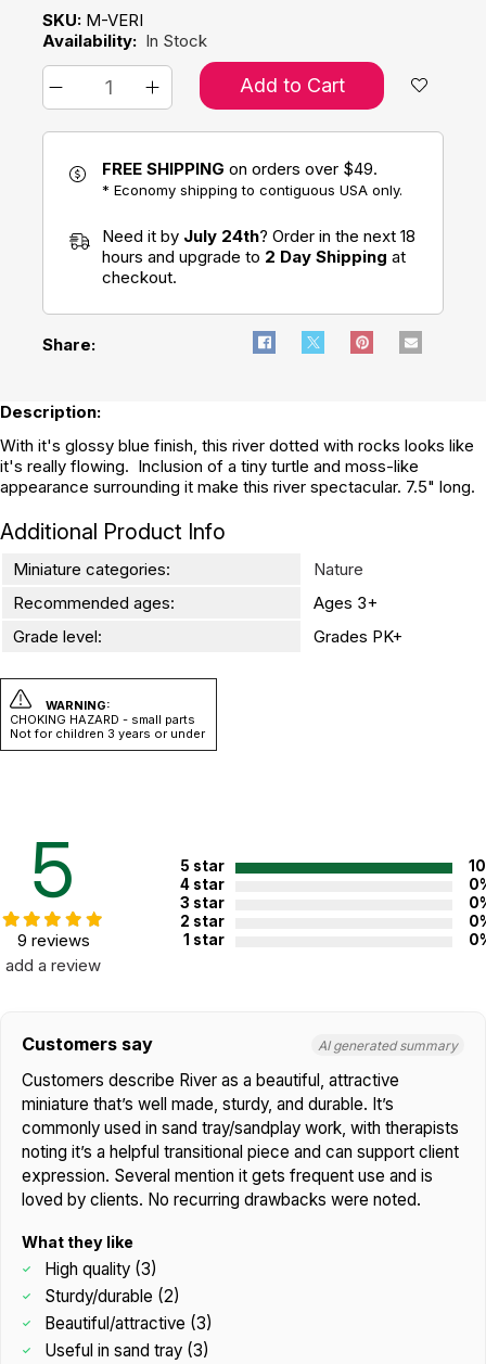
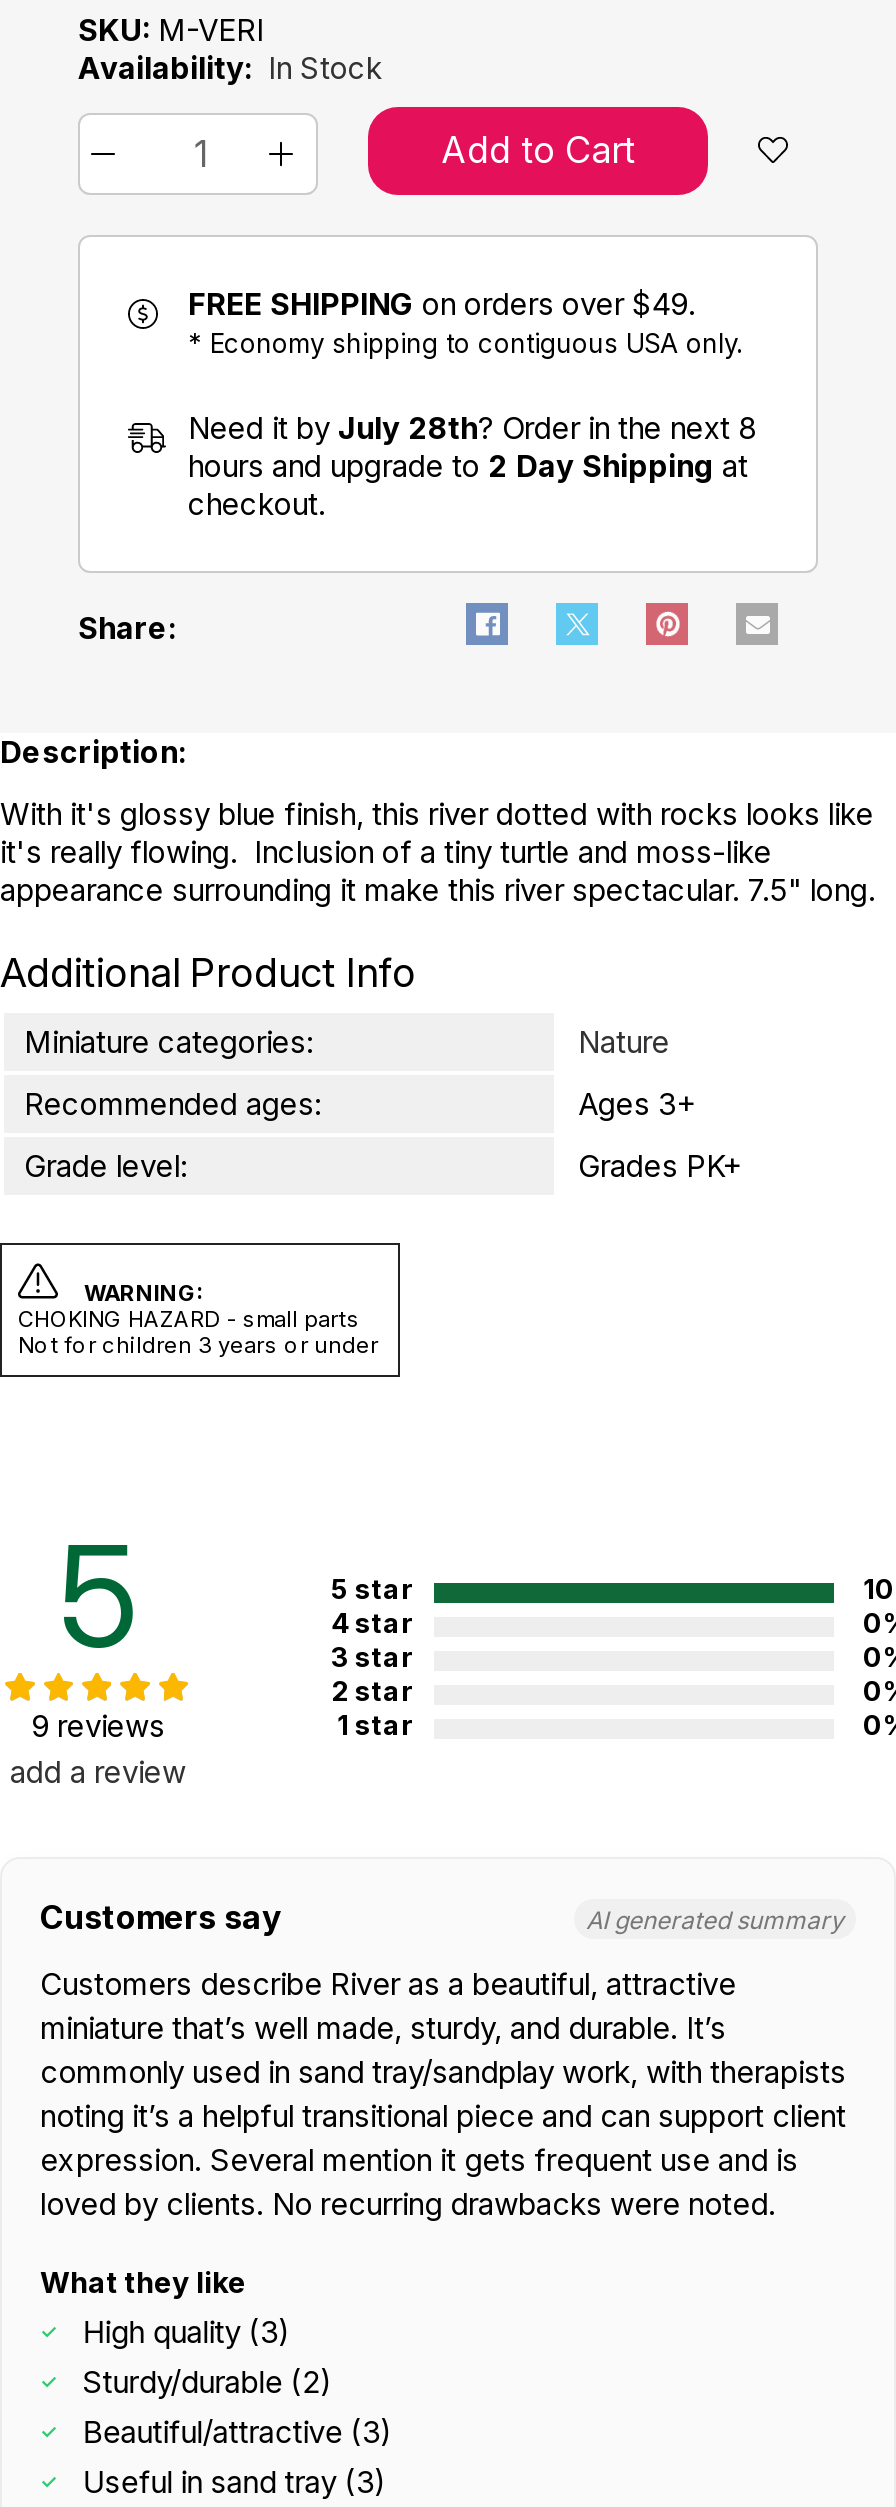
- Need it by July 24th? Order in the next 18
+ Need it by July 28th? Order in the next 8
